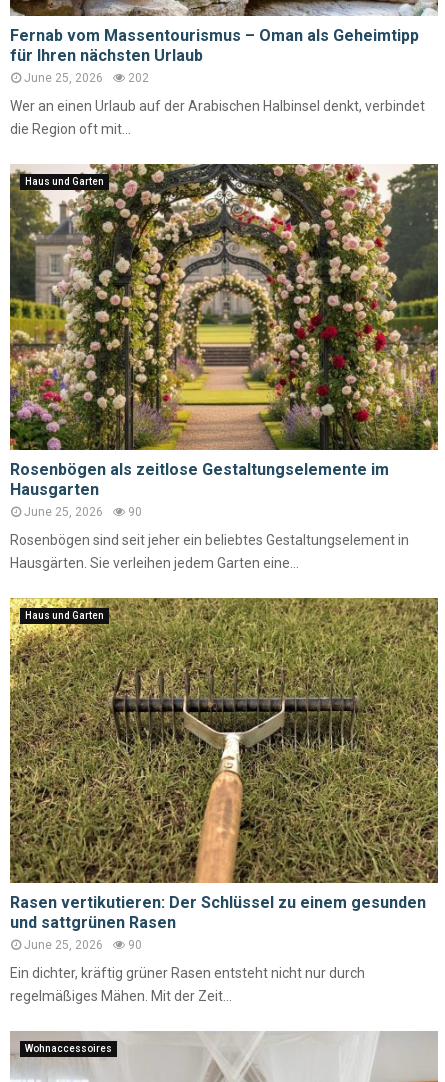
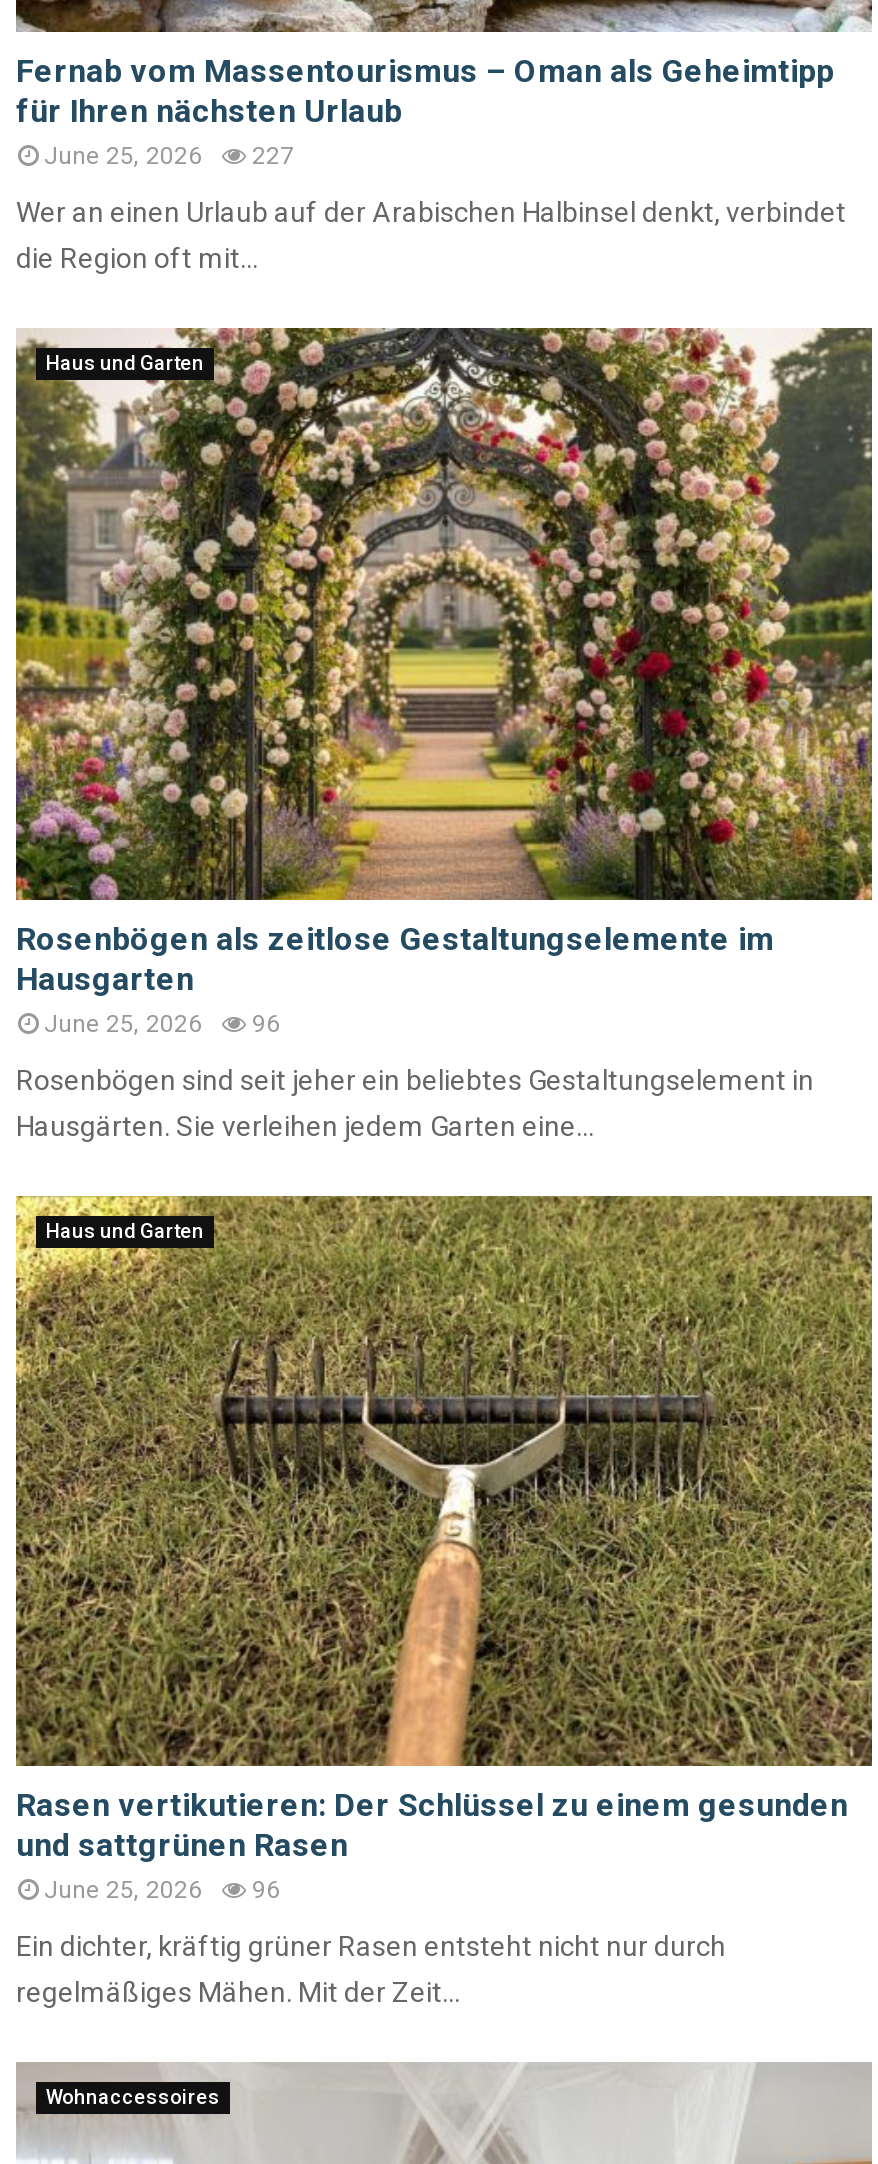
- June 25, 2026 202
+ June 25, 2026 227

- June 25, 2026 90
+ June 25, 2026 96

- June 25, 2026 90
+ June 25, 2026 96
